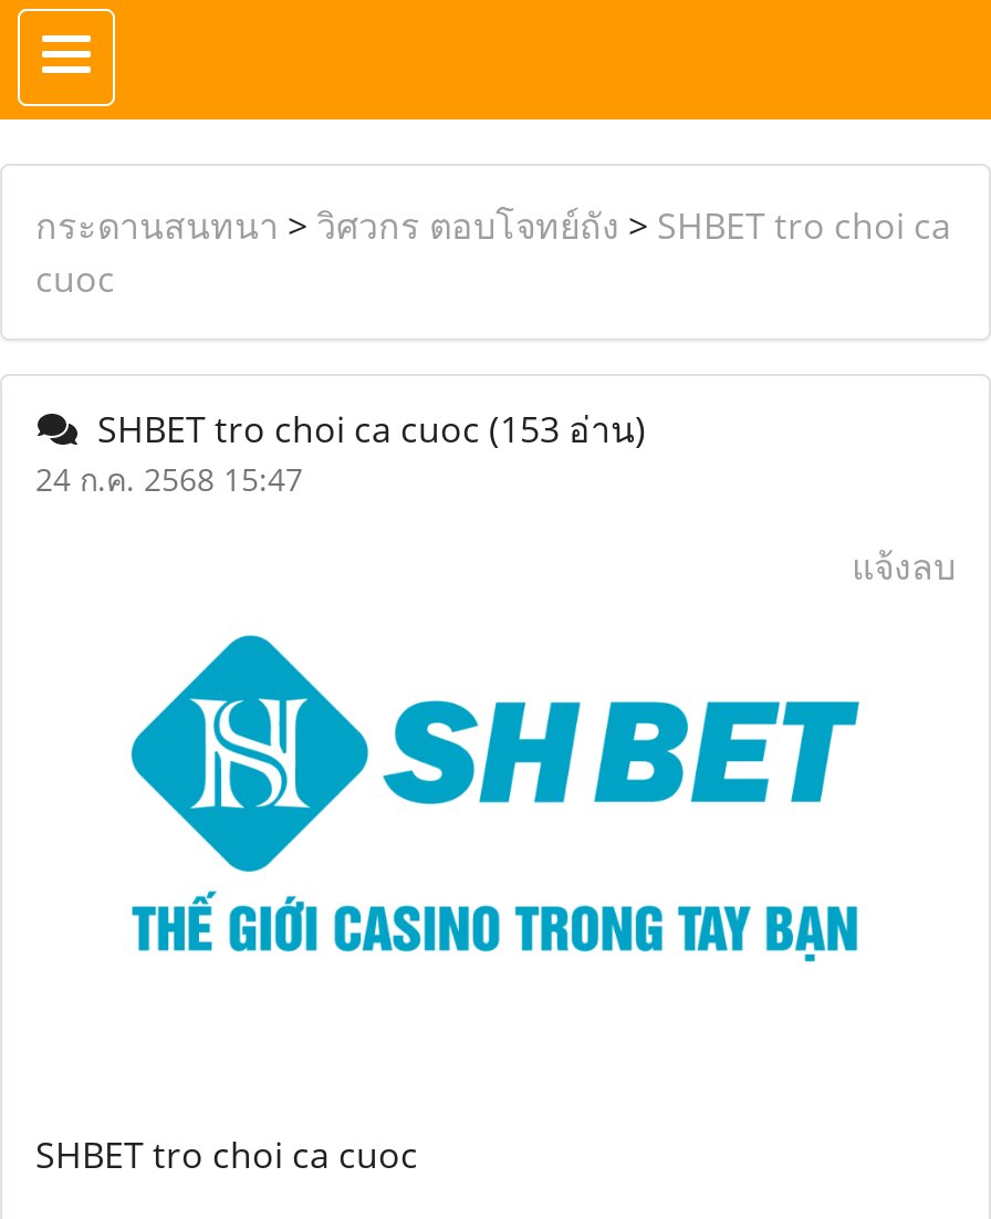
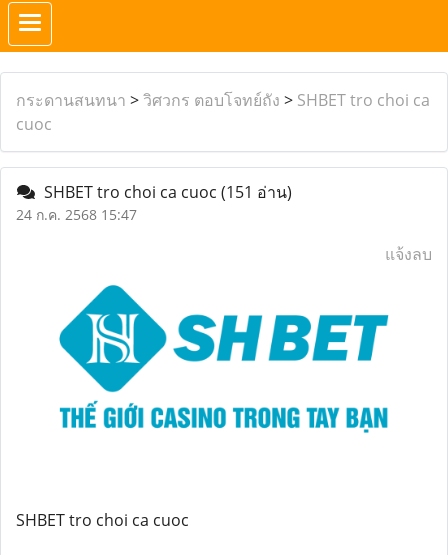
- SHBET tro choi ca cuoc (153 อ่าน)
+ SHBET tro choi ca cuoc (151 อ่าน)
